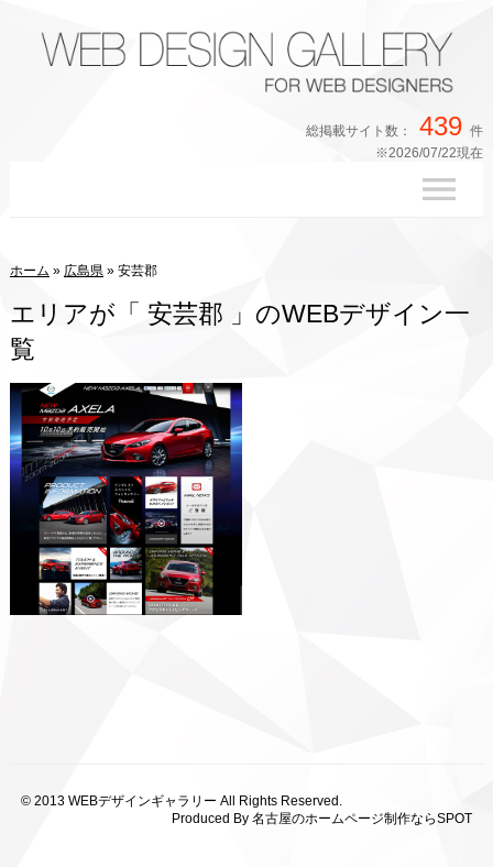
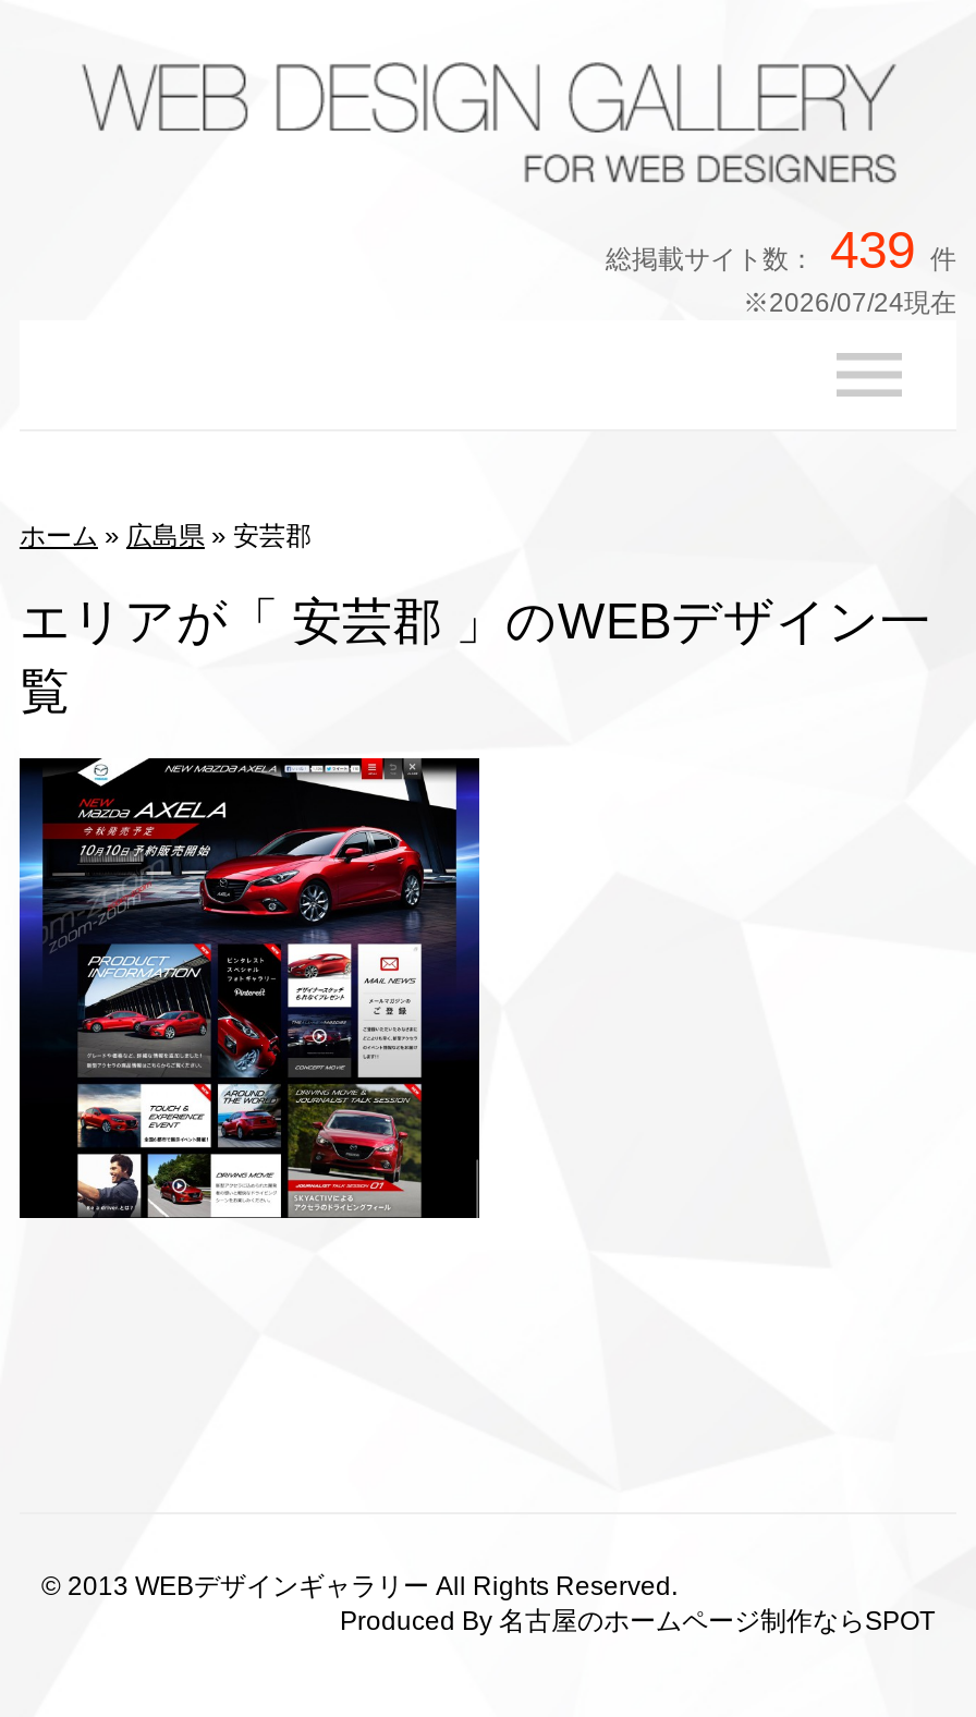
- ※2026/07/22現在
+ ※2026/07/24現在
